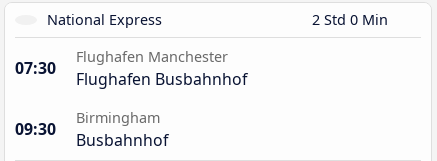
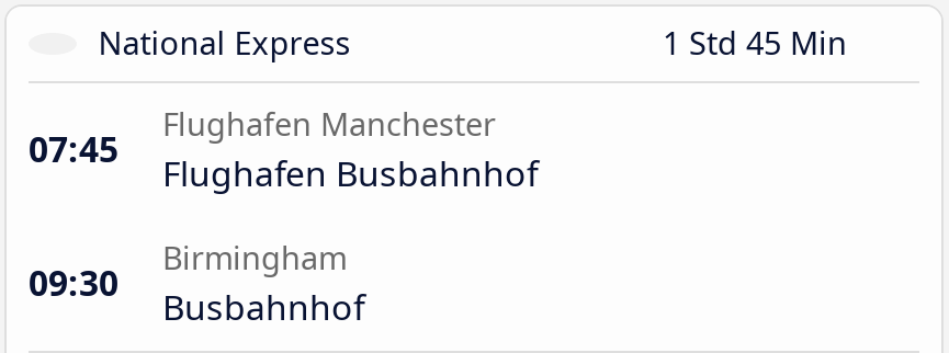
- 2 Std 0 Min
+ 1 Std 45 Min

- 07:30 Flughafen Busbahnhof
+ 07:45 Flughafen Busbahnhof
